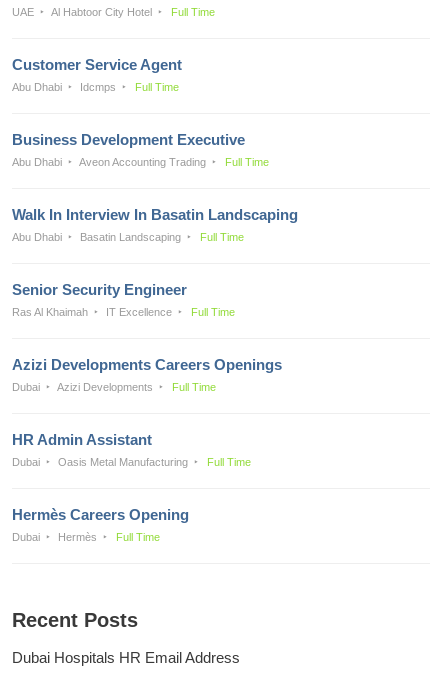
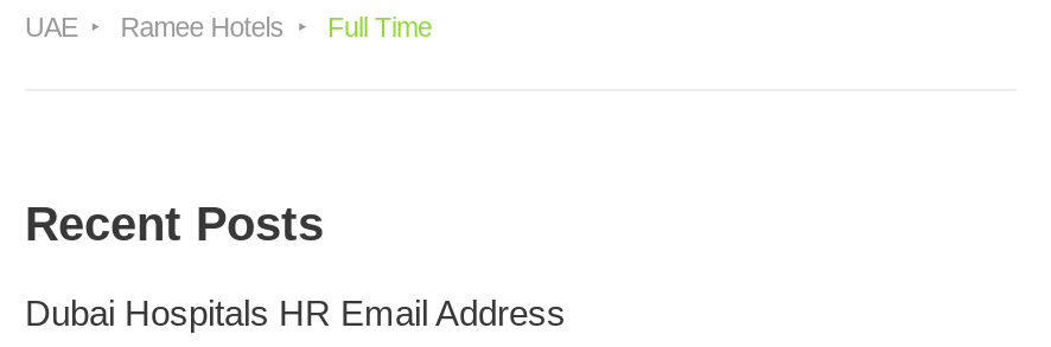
- Al Habtoor City Hotel
- Full Time
- Customer Service Agent
- Abu Dhabi
- Idcmps
- Full Time
- Business Development Executive
- Abu Dhabi
- Aveon Accounting Trading
- Full Time
- Walk In Interview In Basatin Landscaping
- Abu Dhabi
- Basatin Landscaping
- Full Time
- Senior Security Engineer
- Ras Al Khaimah
- IT Excellence
- Full Time
- Azizi Developments Careers Openings
- Dubai
- Azizi Developments
- Full Time
- HR Admin Assistant
- Dubai
- Oasis Metal Manufacturing
- Full Time
- Hermès Careers Opening
- Dubai
- Hermès
+ Ramee Hotels
